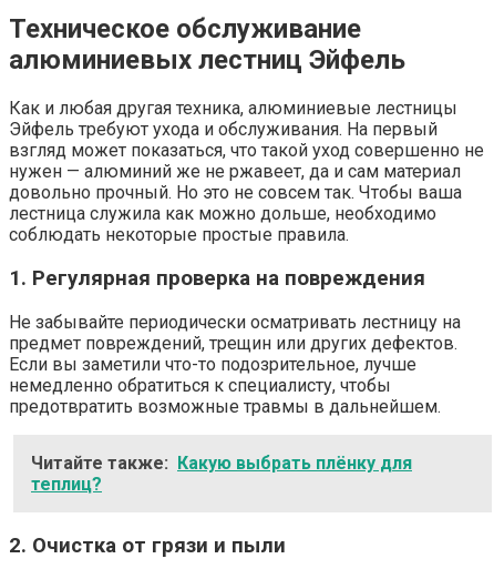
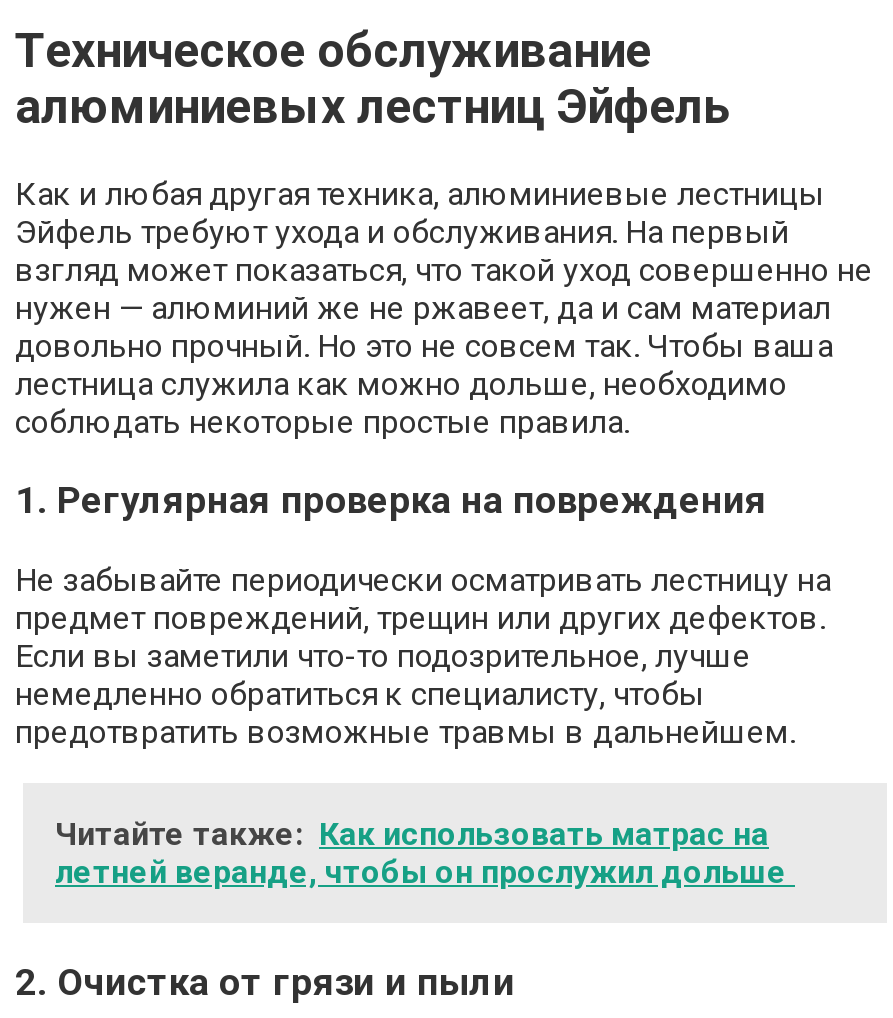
- Читайте также: Какую выбрать плёнку для
- теплиц?
+ Читайте также: Как использовать матрас на
+ летней веранде, чтобы он прослужил дольше
